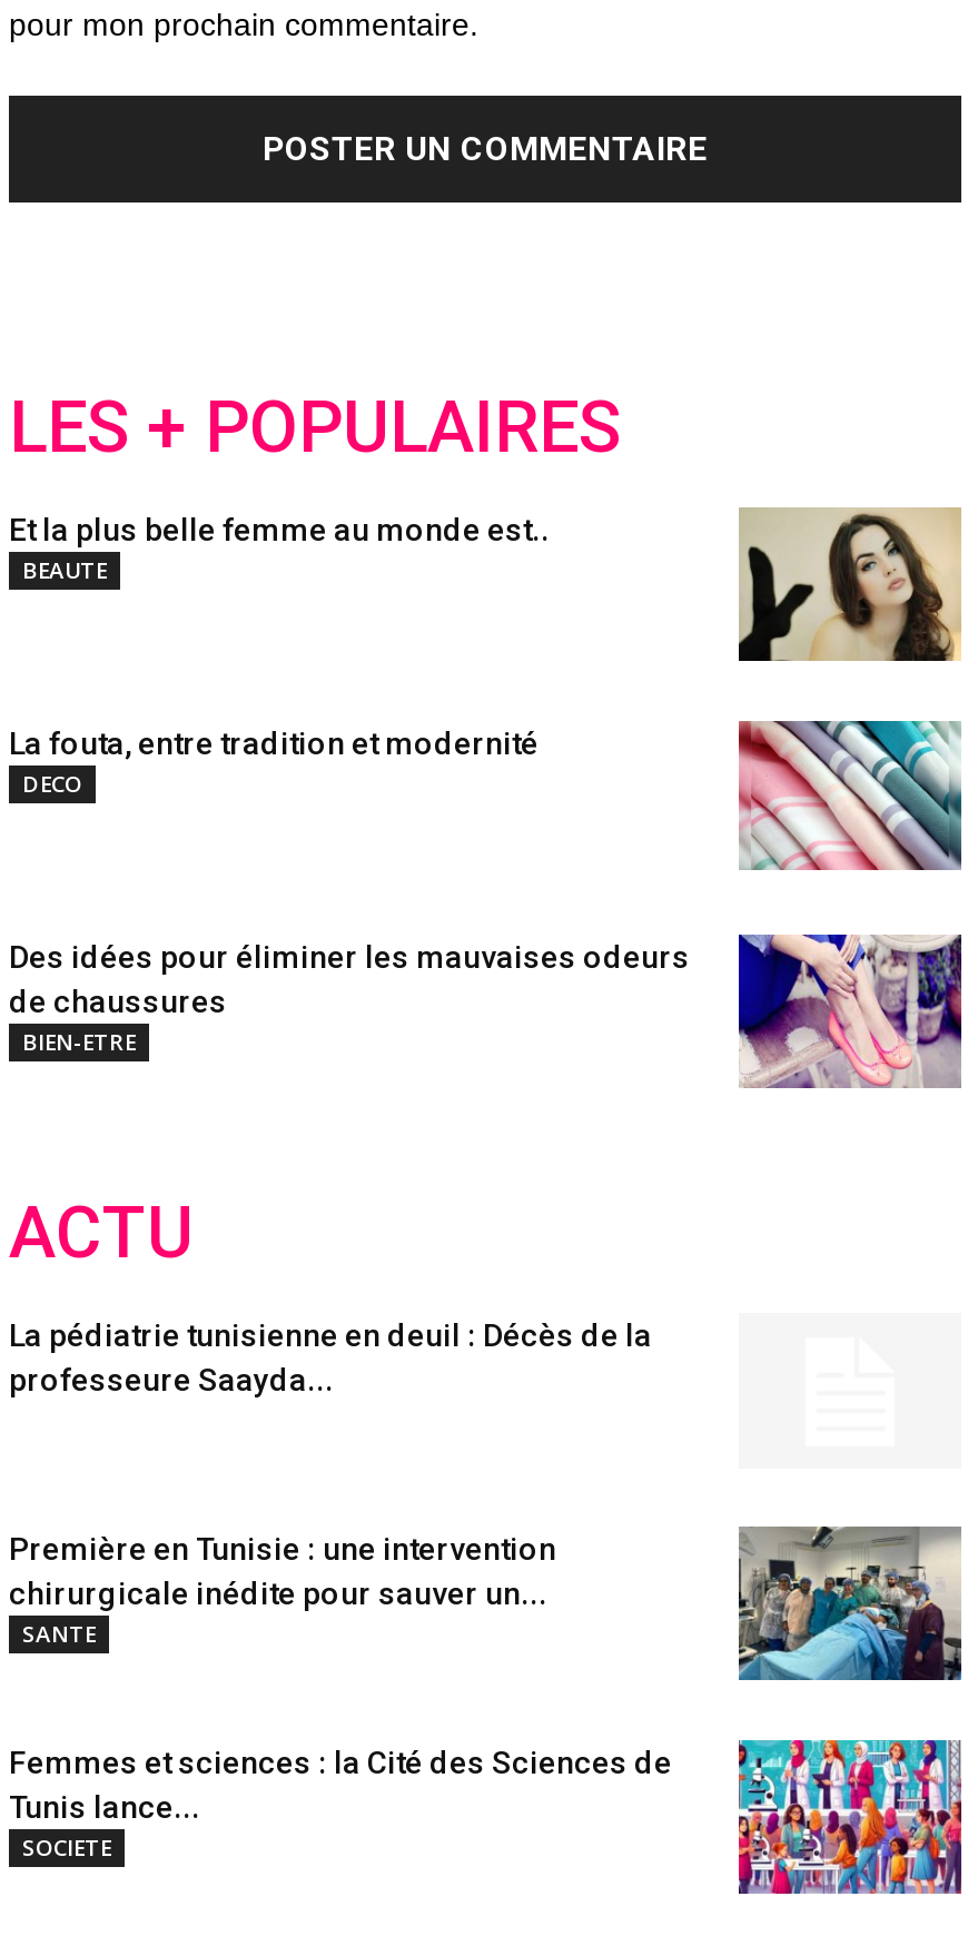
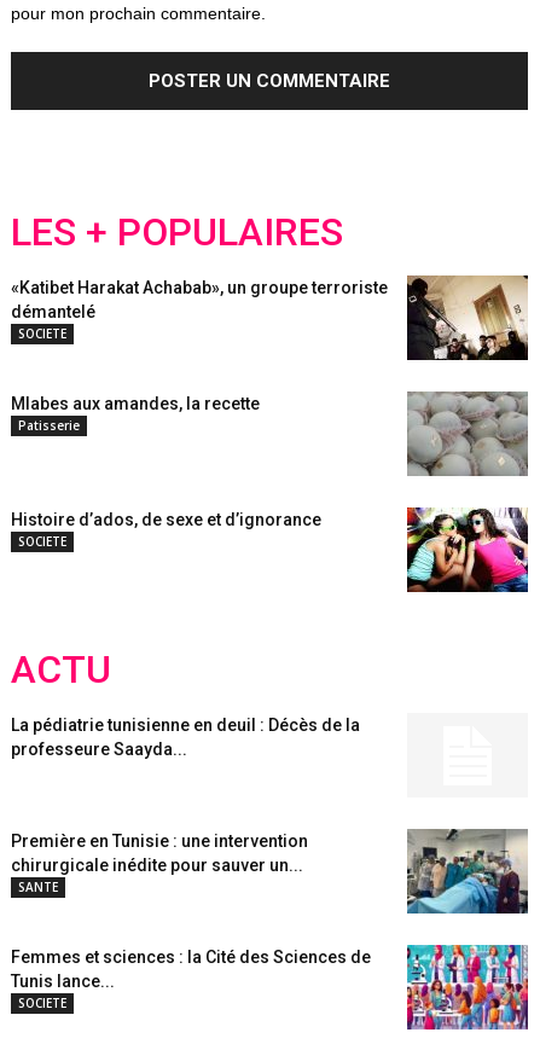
- Et la plus belle femme au monde est..
- BEAUTE
+ «Katibet Harakat Achabab», un groupe terroriste
+ démantelé
+ SOCIETE

- [image]
+ [image]

- La fouta, entre tradition et modernité
- DECO
+ Mlabes aux amandes, la recette
+ Patisserie

- [image]
+ [image]

- Des idées pour éliminer les mauvaises odeurs
- de chaussures
- BIEN-ETRE
+ Histoire d’ados, de sexe et d’ignorance
+ SOCIETE

- [image]
+ [image]
